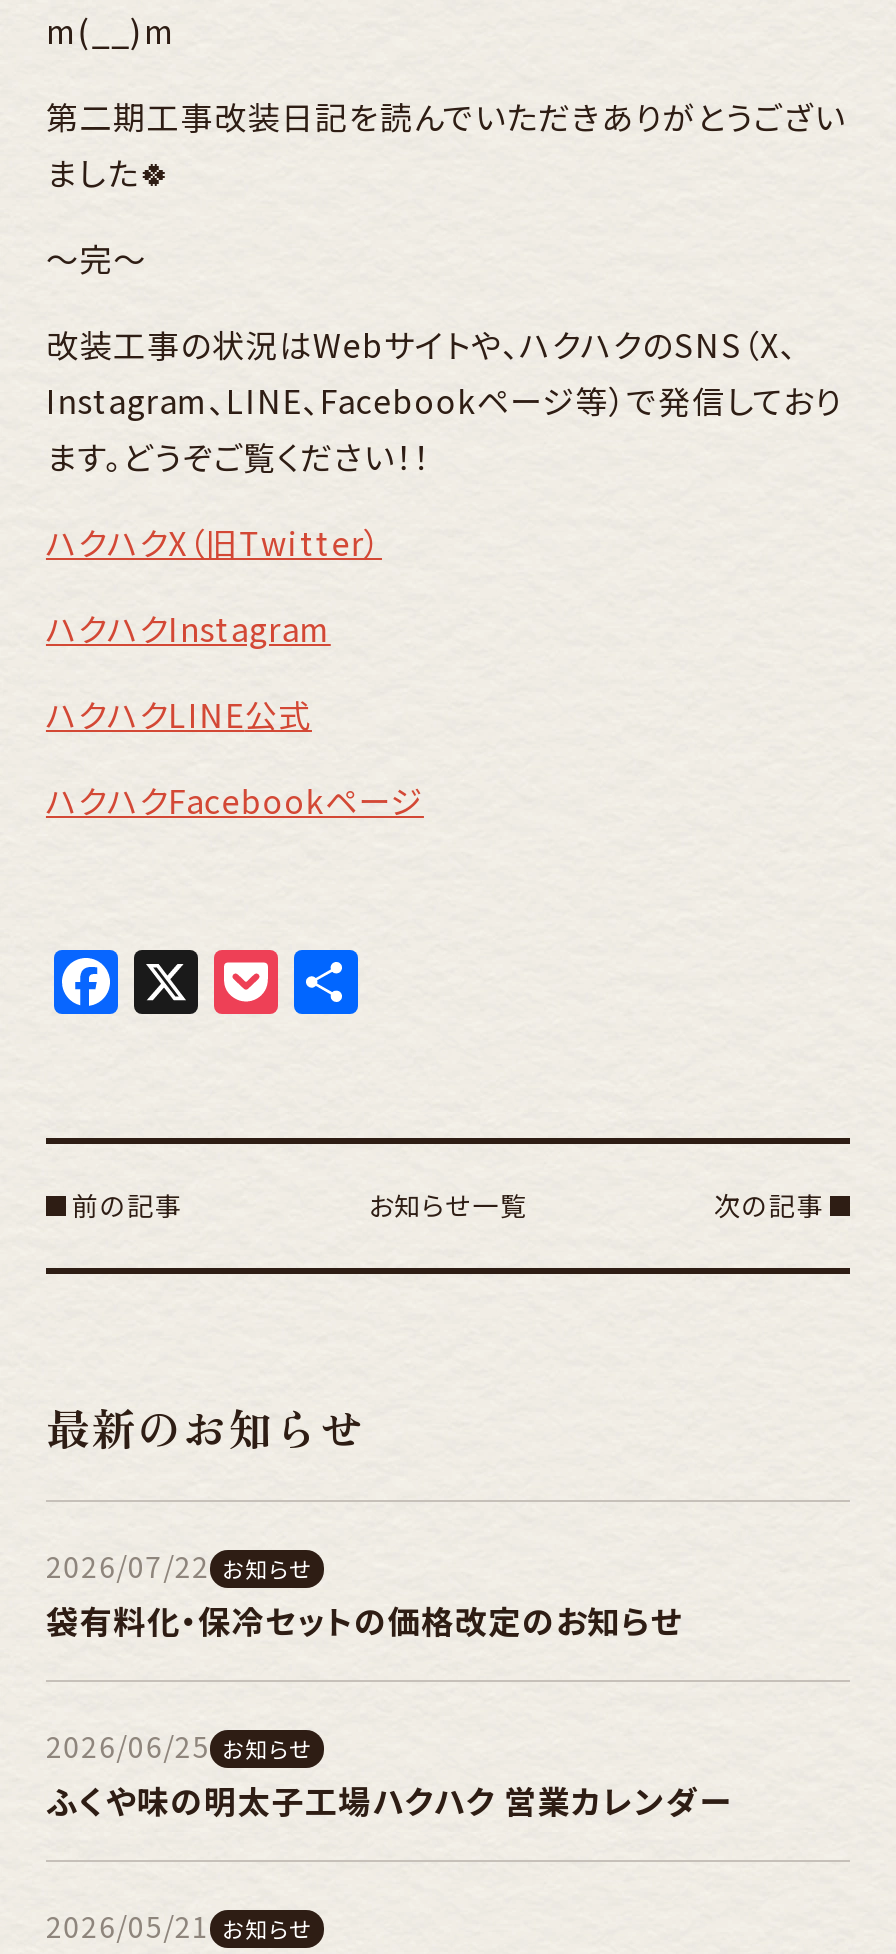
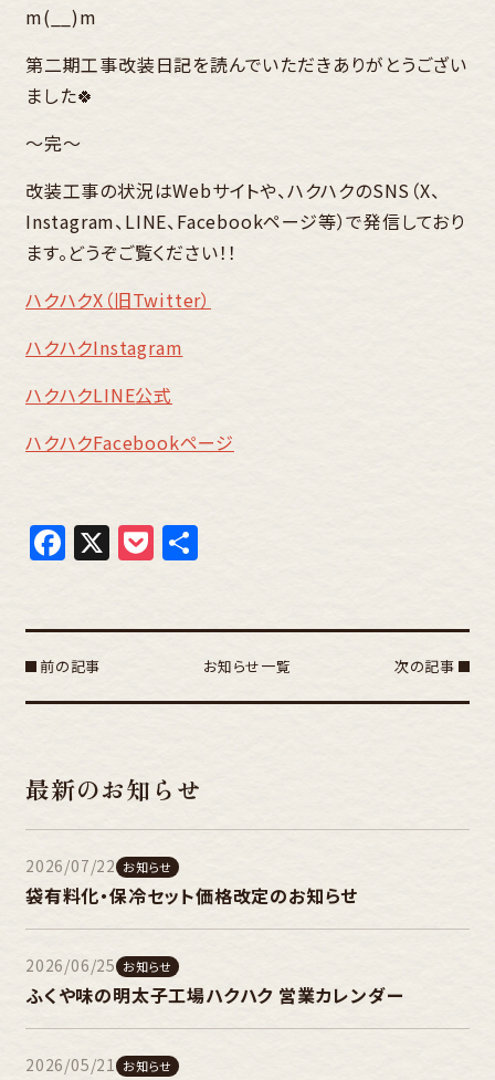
- 袋有料化・保冷セットの価格改定のお知らせ
+ 袋有料化・保冷セット価格改定のお知らせ
